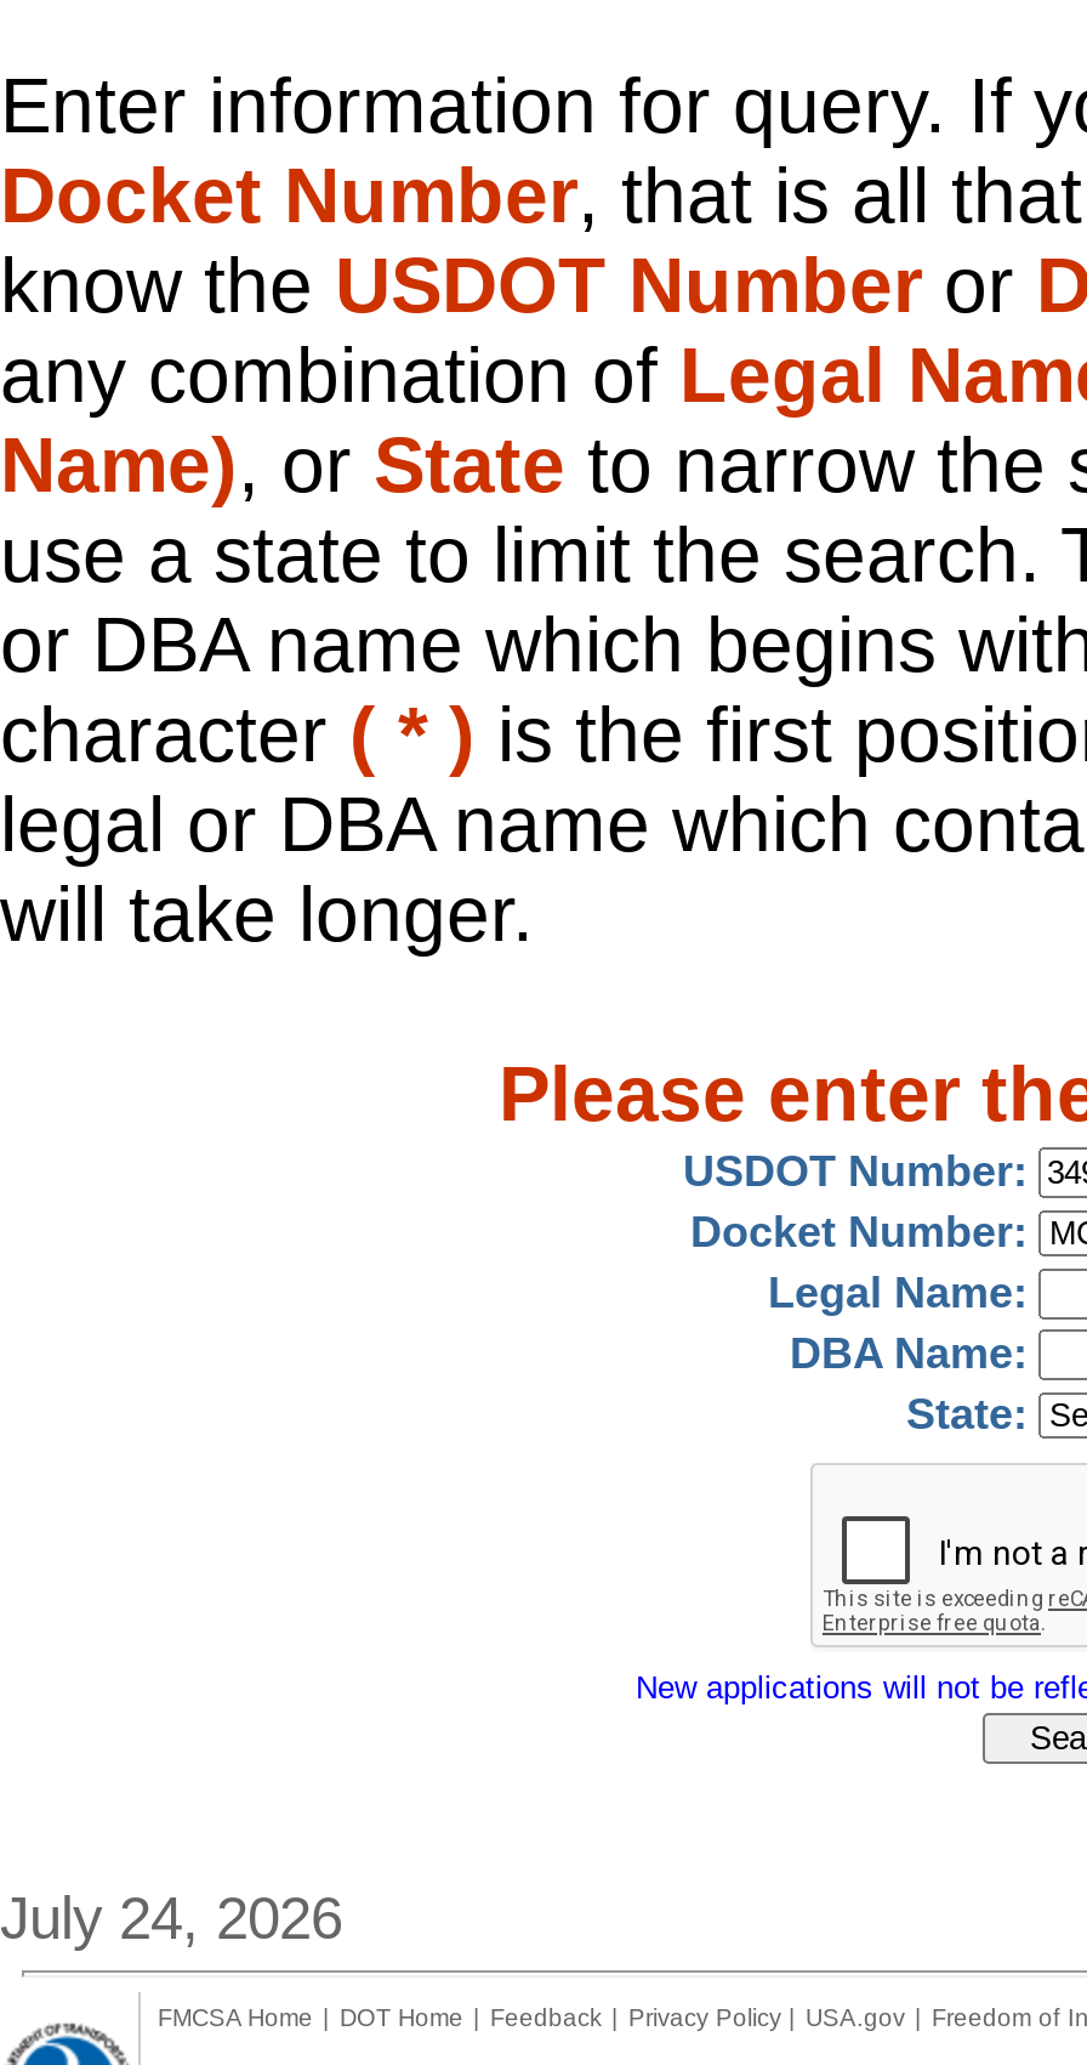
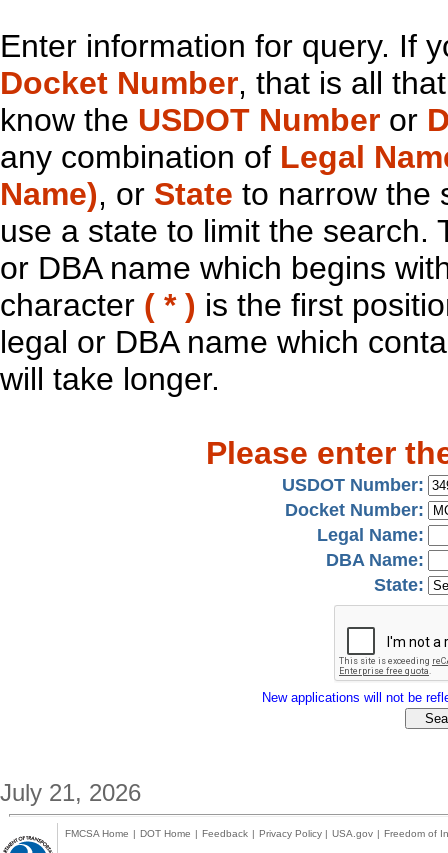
- July 24, 2026
+ July 21, 2026
